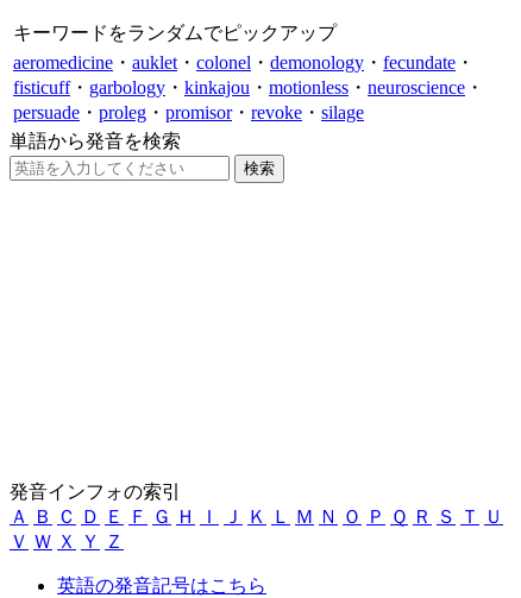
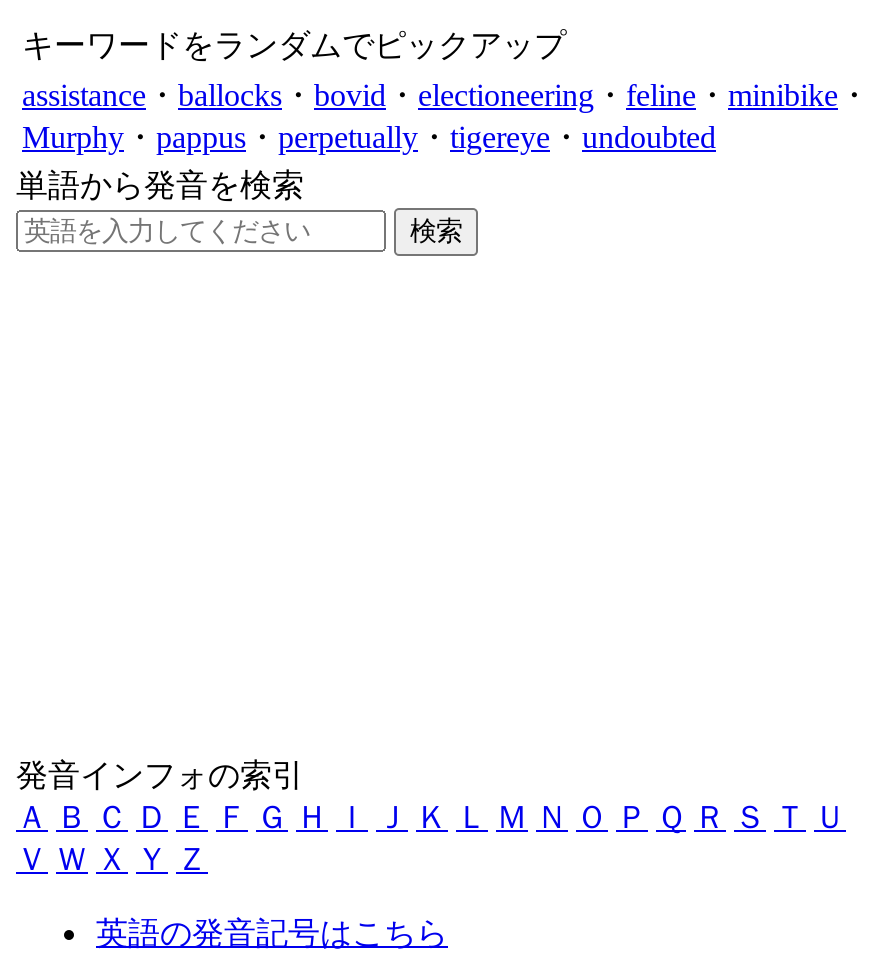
- aeromedicine・auklet・colonel・demonology・fecundate・
- fisticuff・garbology・kinkajou・motionless・neuroscience・
- persuade・proleg・promisor・revoke・silage
+ assistance・ballocks・bovid・electioneering・feline・minibike・
+ Murphy・pappus・perpetually・tigereye・undoubted
